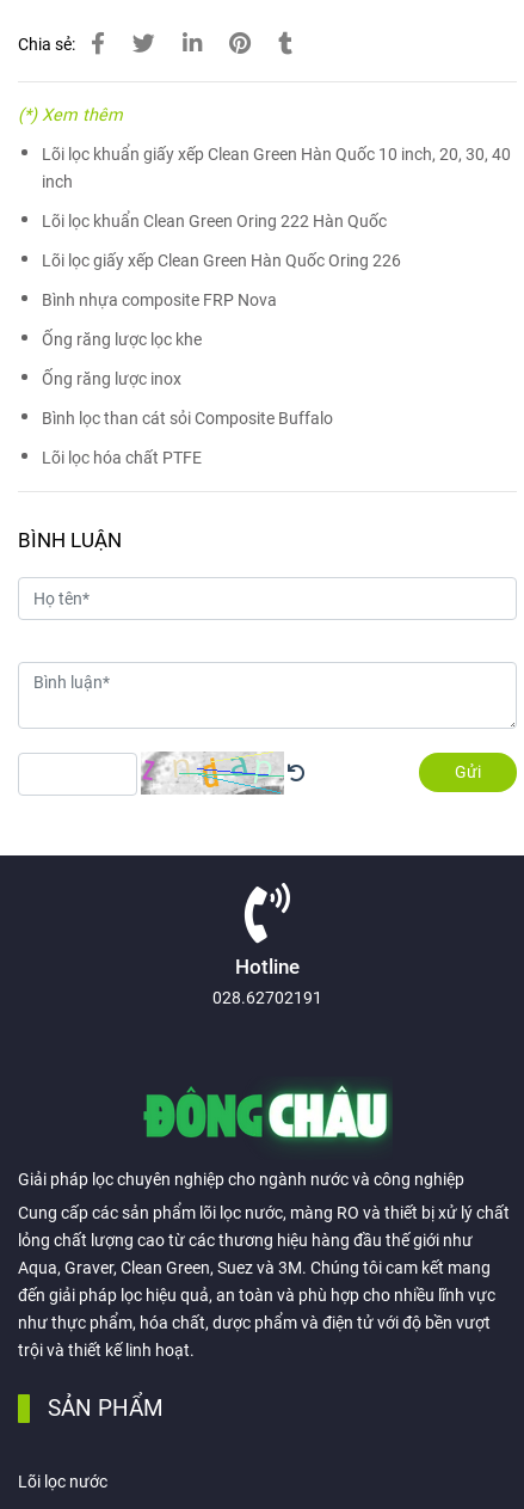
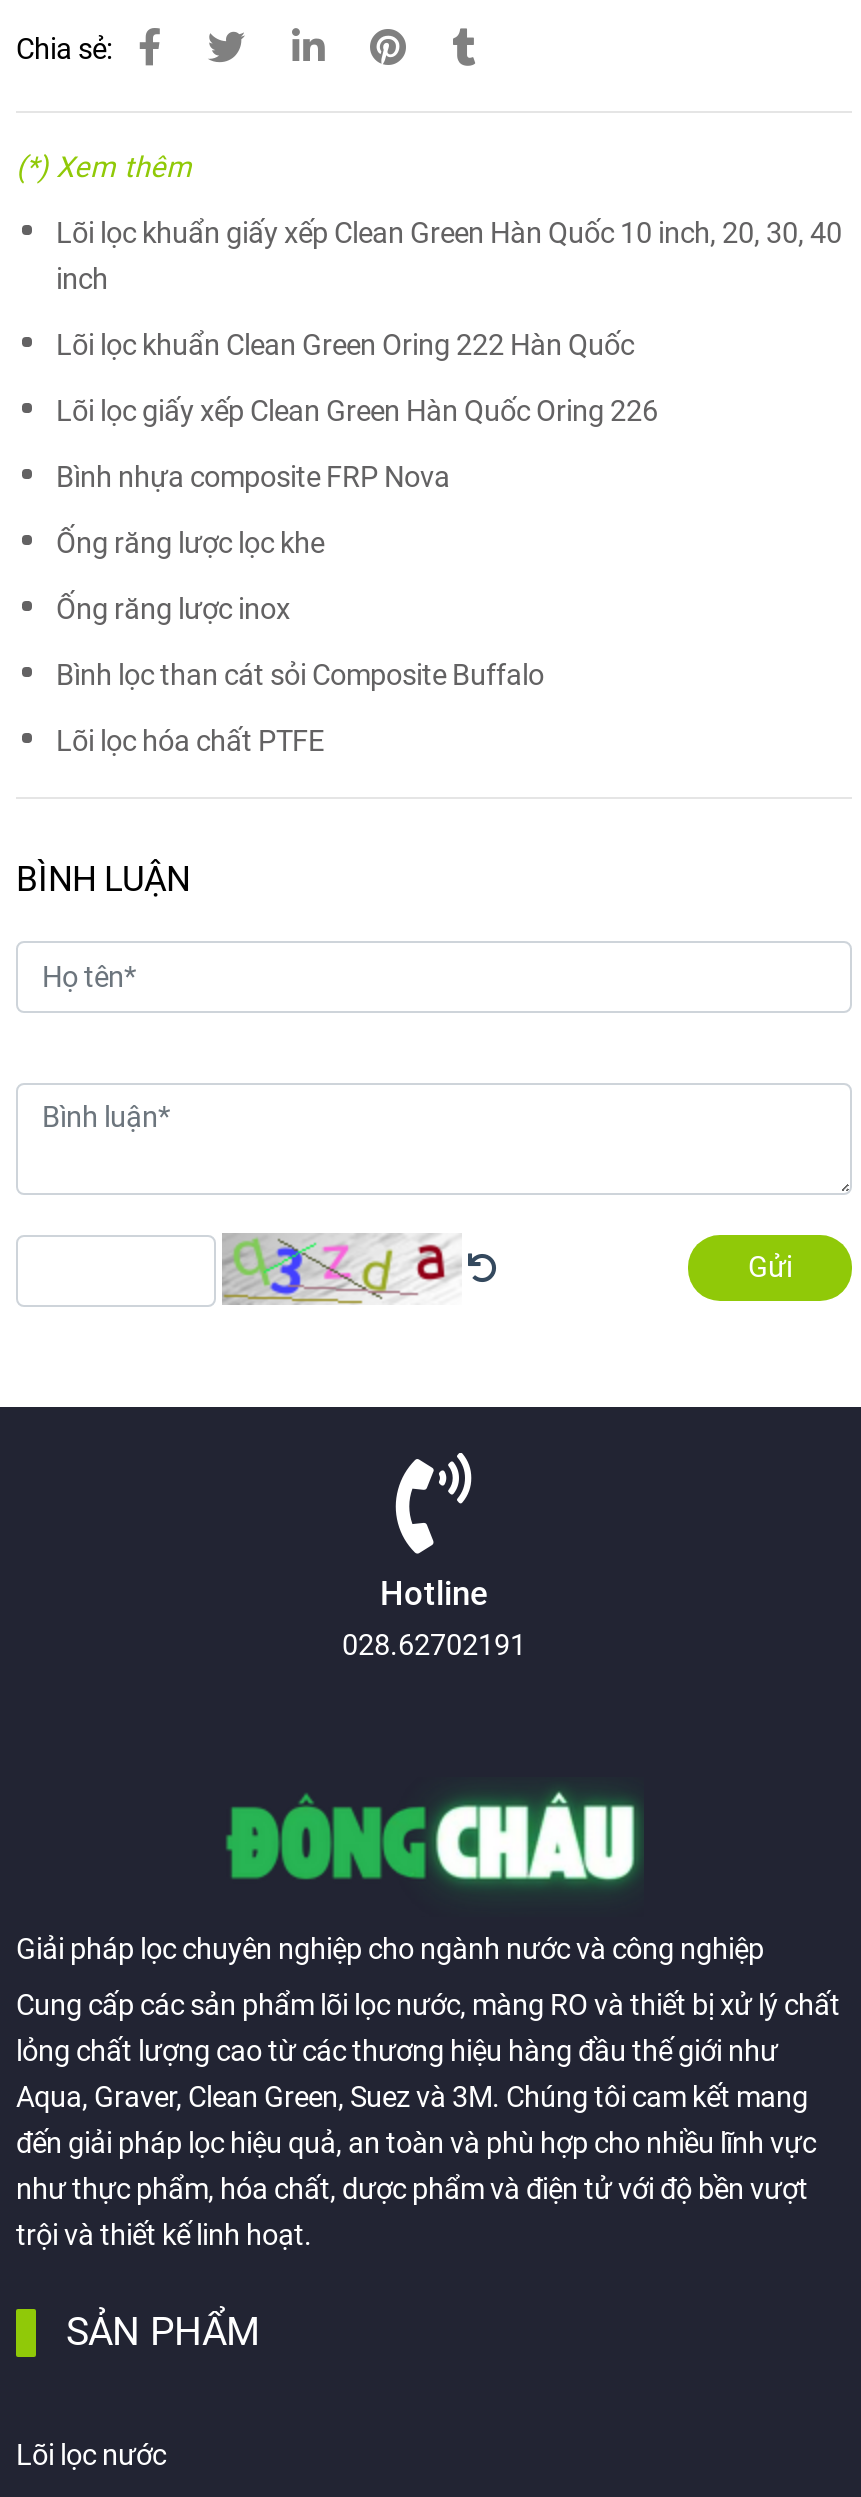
- [image]
+ [image]
